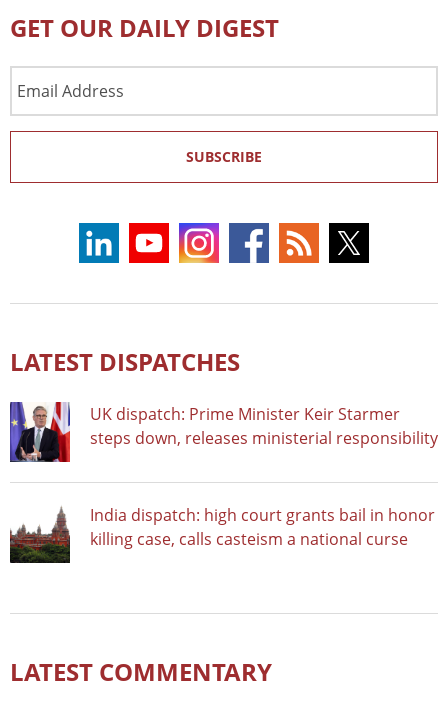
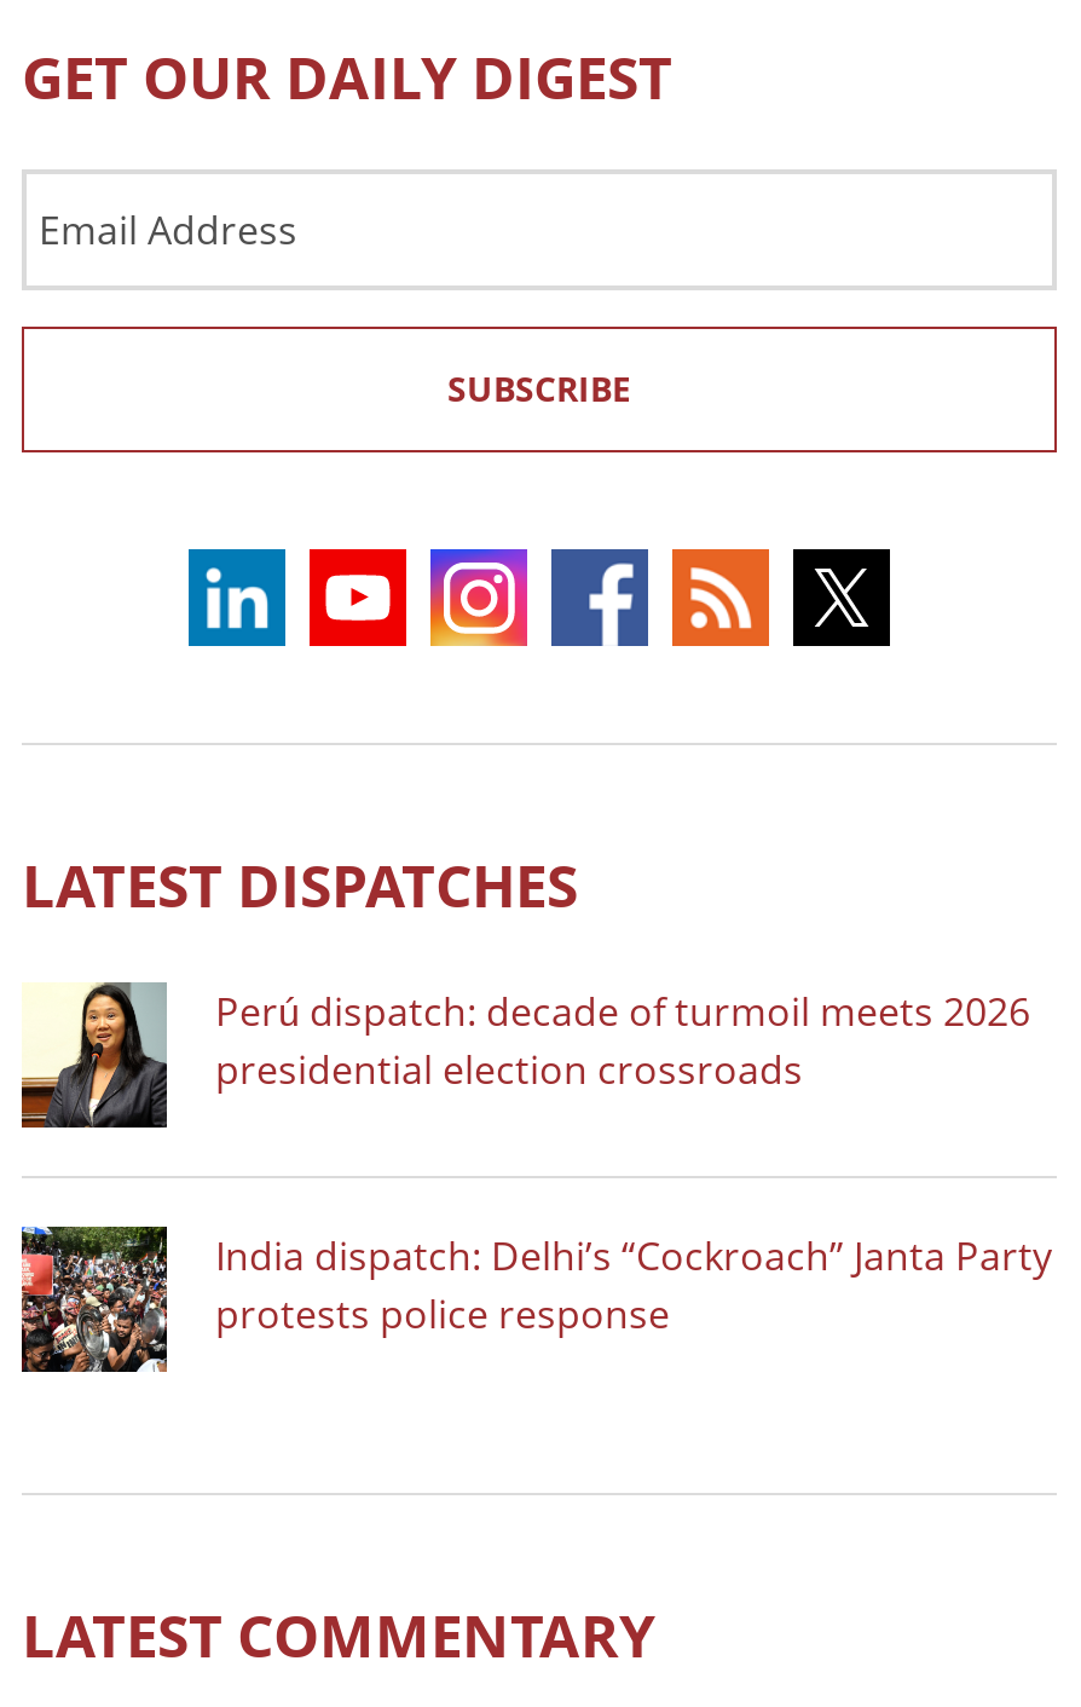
- [image]
- UK dispatch: Prime Minister Keir Starmer
- steps down, releases ministerial responsibility
+ [image]
+ Perú dispatch: decade of turmoil meets 2026
+ presidential election crossroads

- [image]
- India dispatch: high court grants bail in honor
- killing case, calls casteism a national curse
+ [image]
+ India dispatch: Delhi’s “Cockroach” Janta Party
+ protests police response
